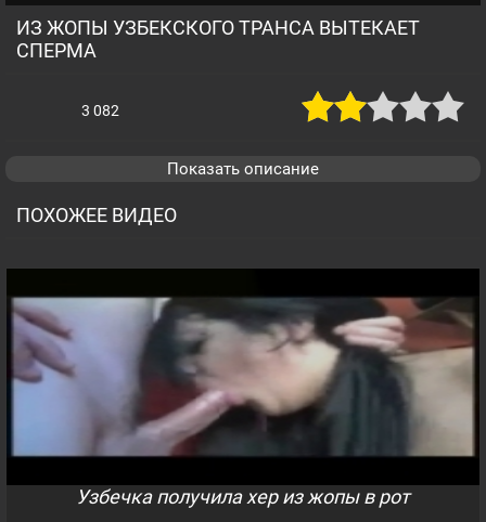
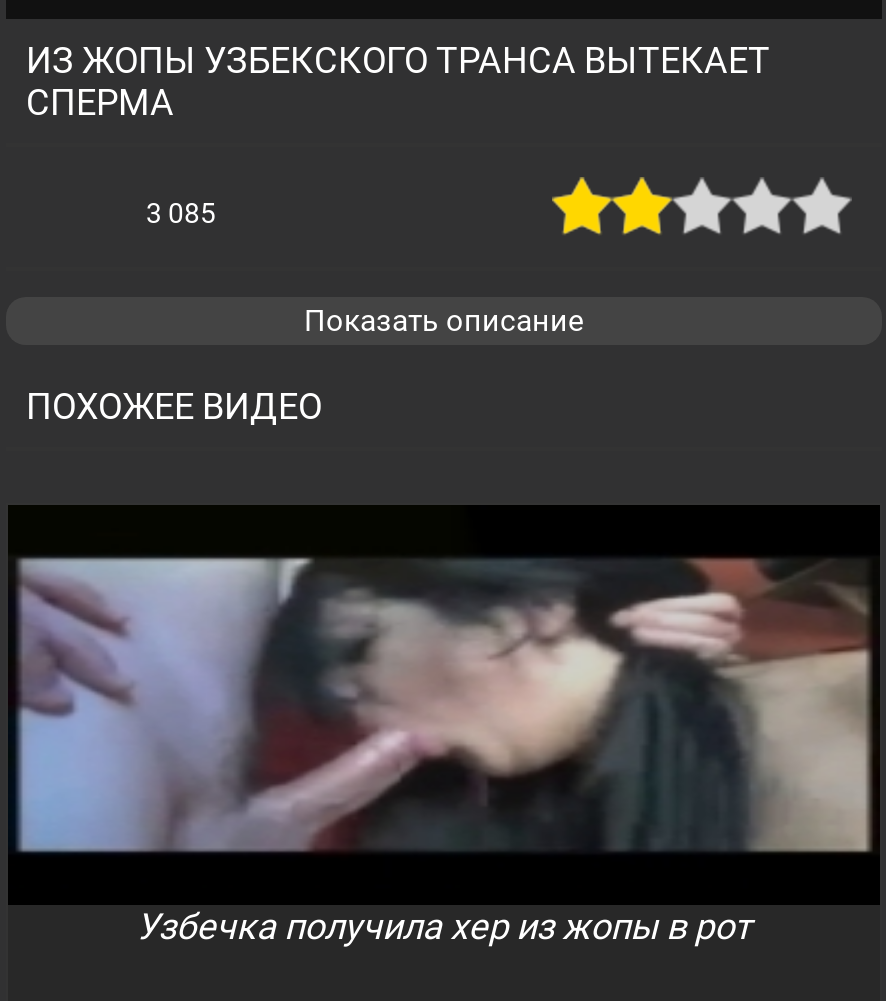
- 3 082
+ 3 085
